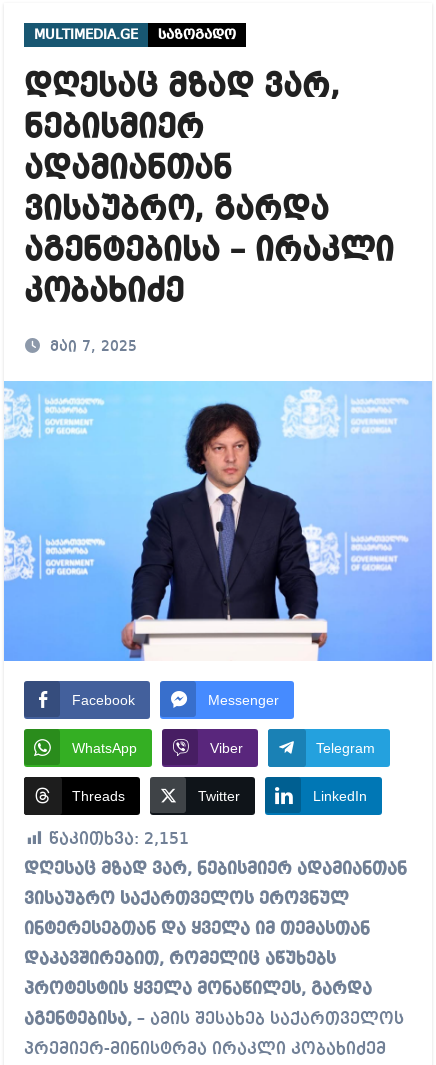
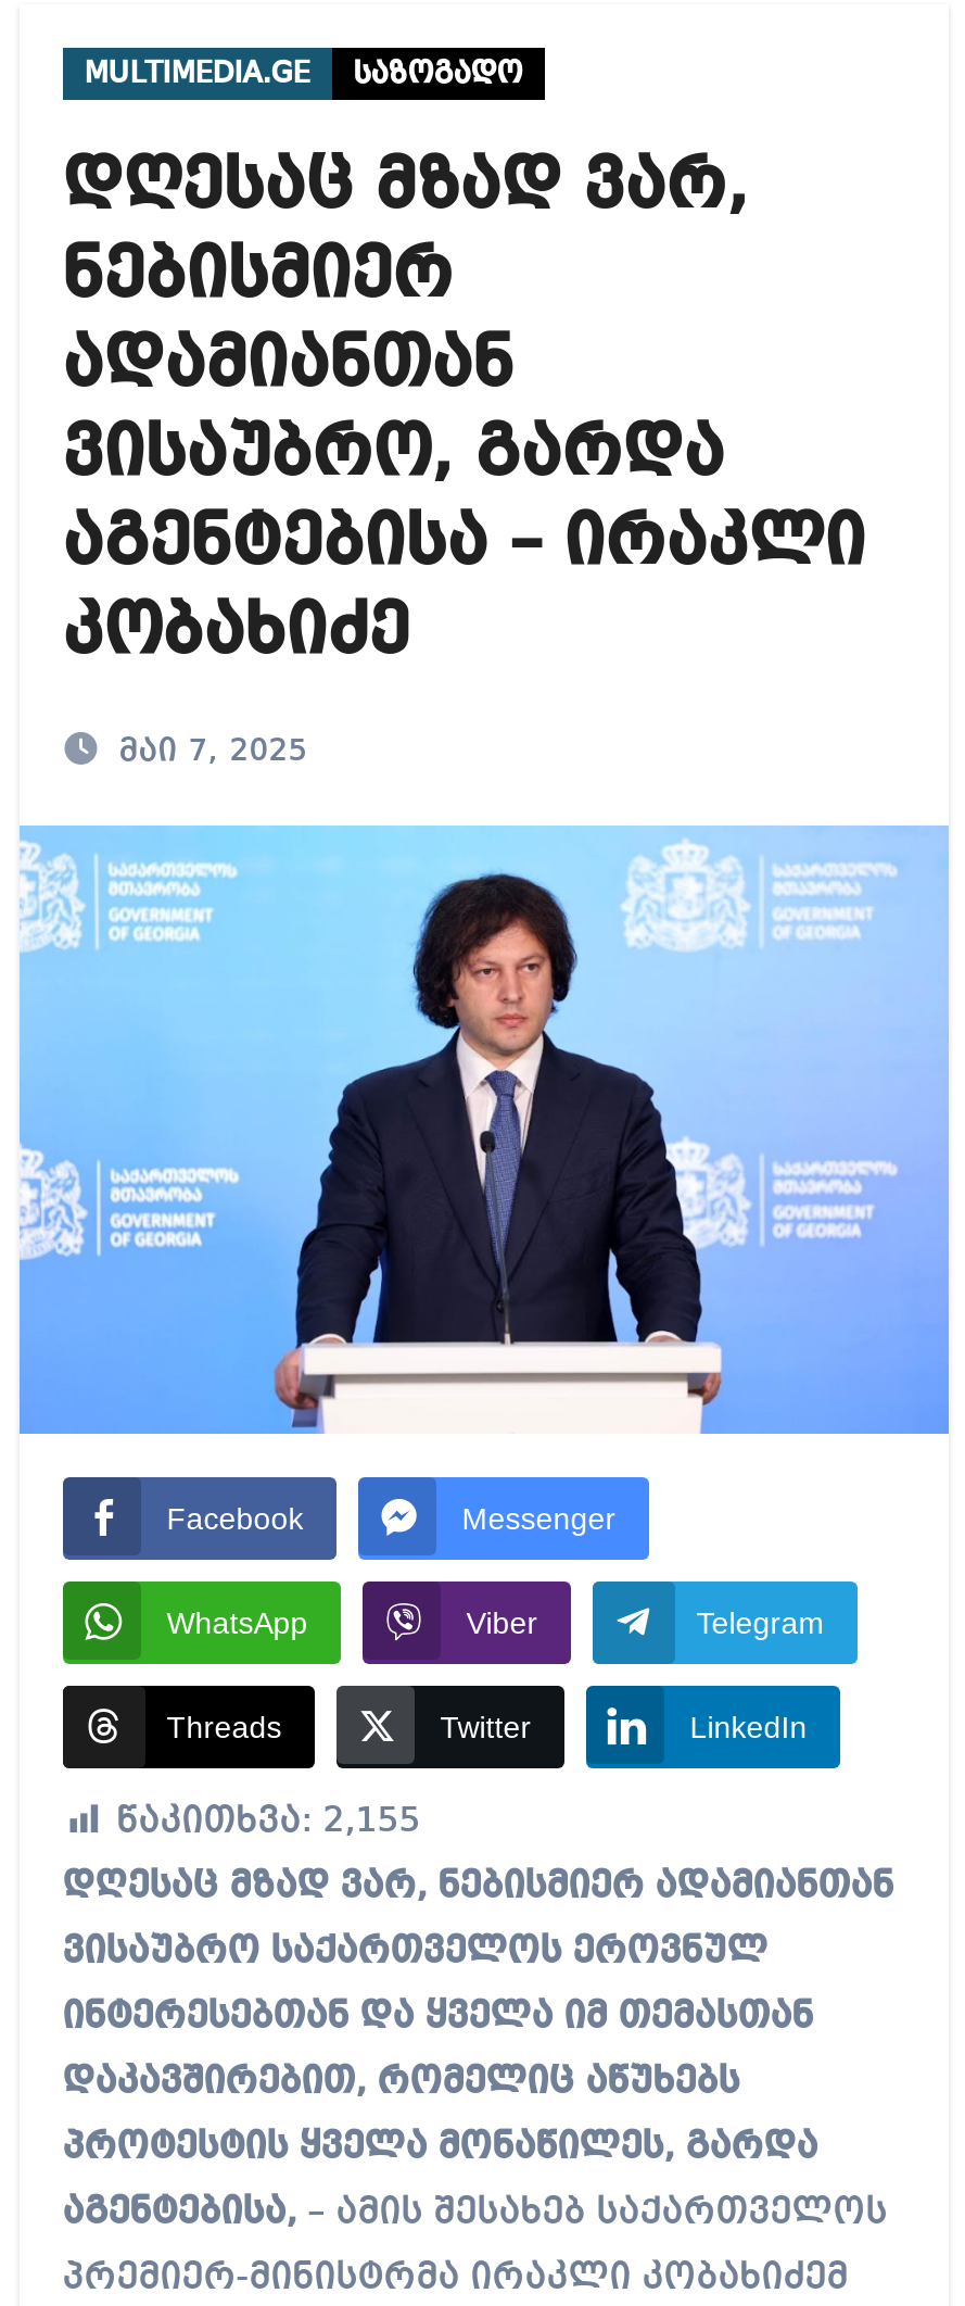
- წაკითხვა: 2,151
+ წაკითხვა: 2,155
